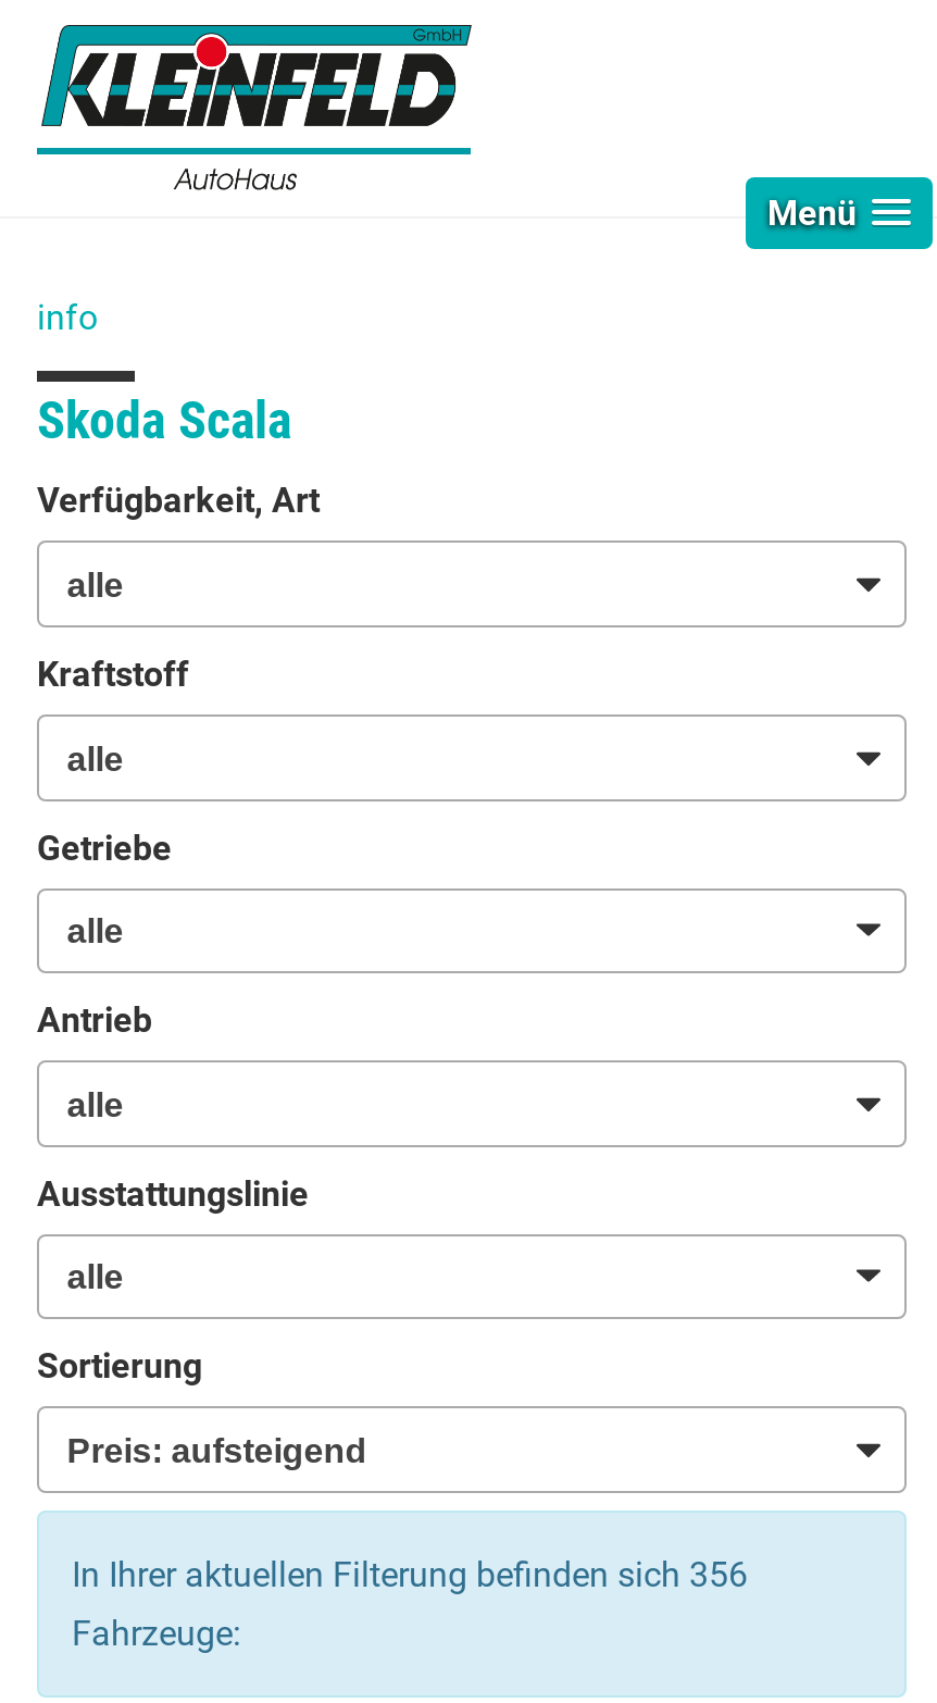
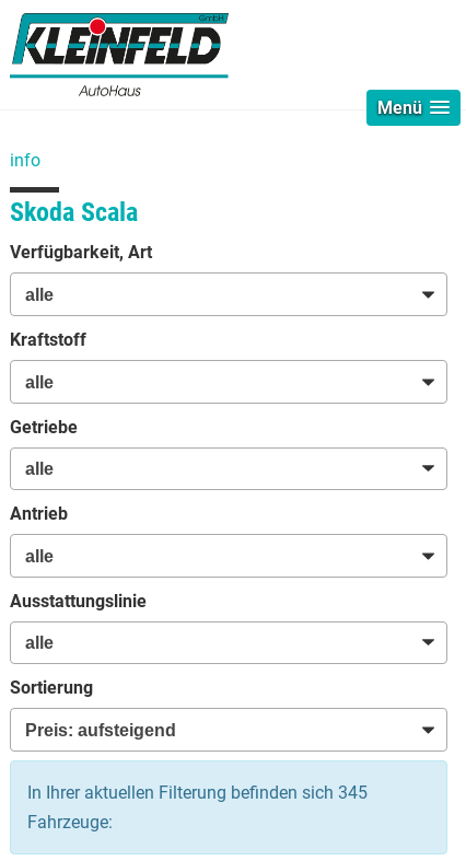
- In Ihrer aktuellen Filterung befinden sich 356
+ In Ihrer aktuellen Filterung befinden sich 345
